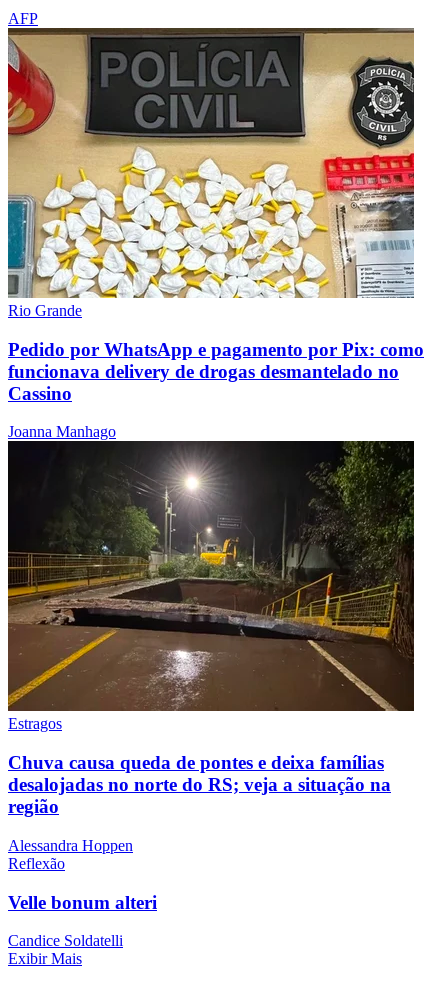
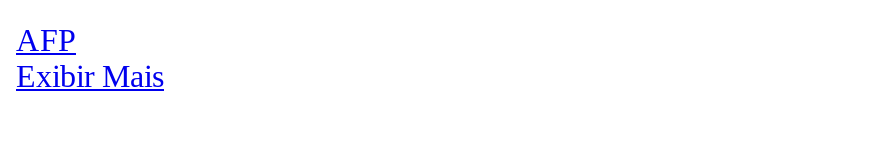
- [image]
- Rio Grande
- Pedido por WhatsApp e pagamento por Pix: como
- funcionava delivery de drogas desmantelado no
- Cassino
- Joanna Manhago

- [image]
- Estragos
- Chuva causa queda de pontes e deixa famílias
- desalojadas no norte do RS; veja a situação na
- região
- Alessandra Hoppen
- Reflexão
- Velle bonum alteri
- Candice Soldatelli
